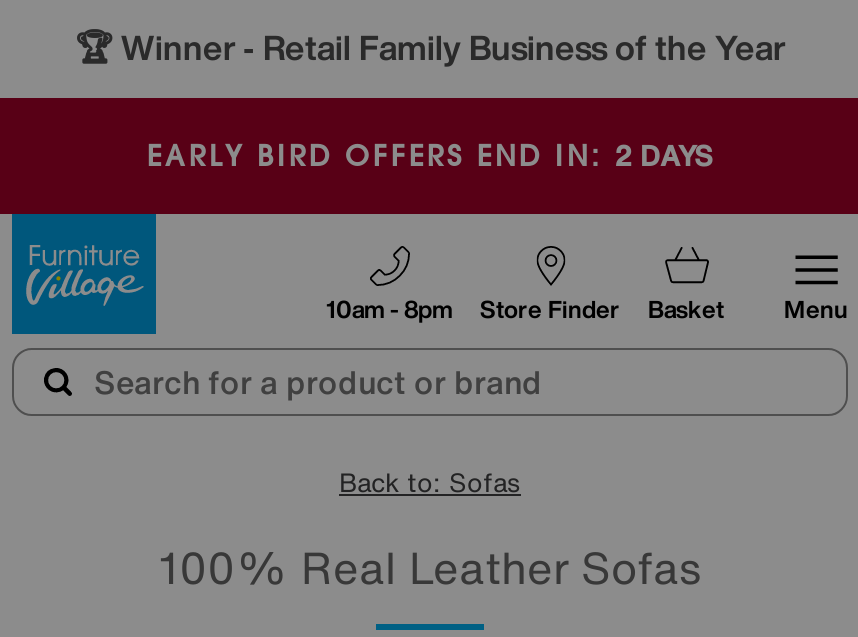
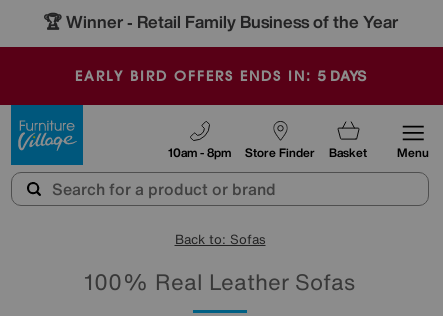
- EARLY BIRD OFFERS END IN: 2 DAYS
+ EARLY BIRD OFFERS ENDS IN: 5 DAYS
